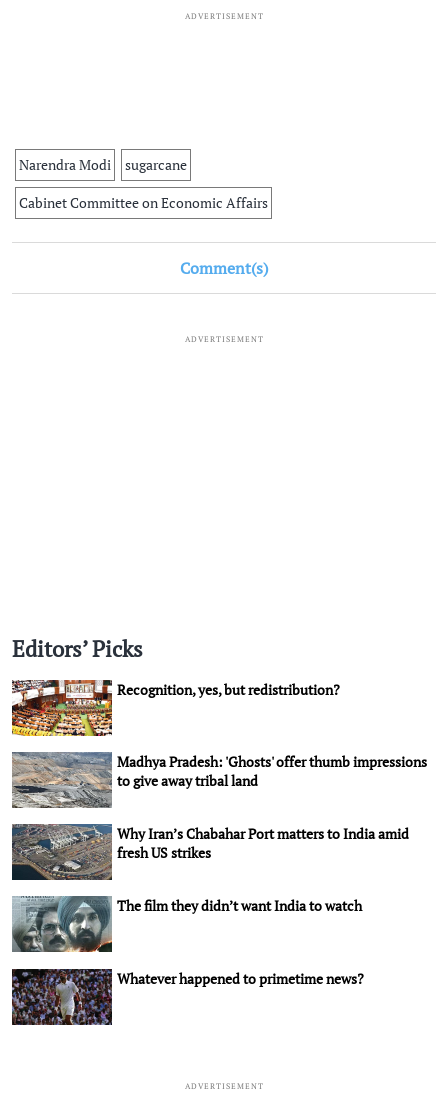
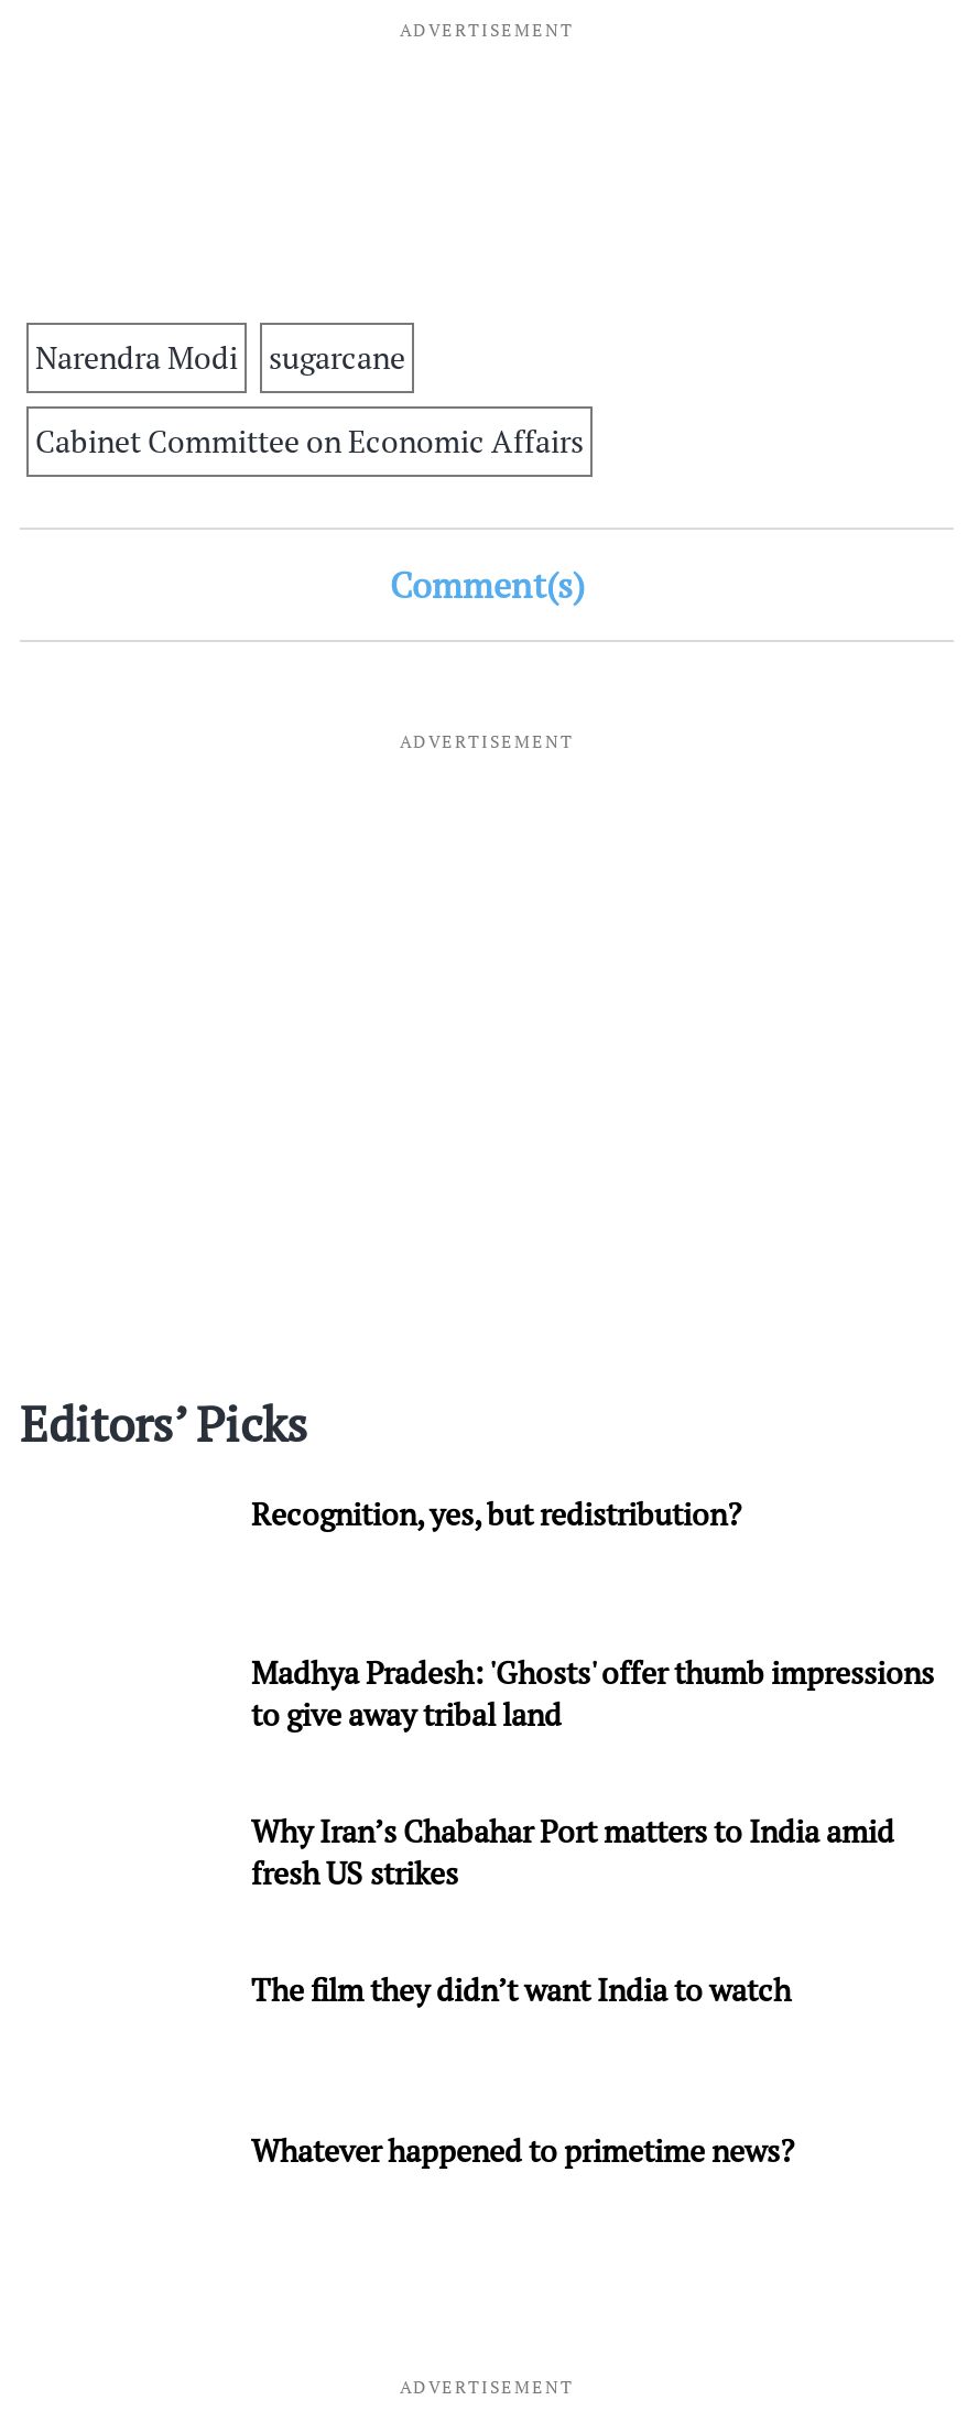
- [image]

- [image]

- [image]

- [image]

- [image]
